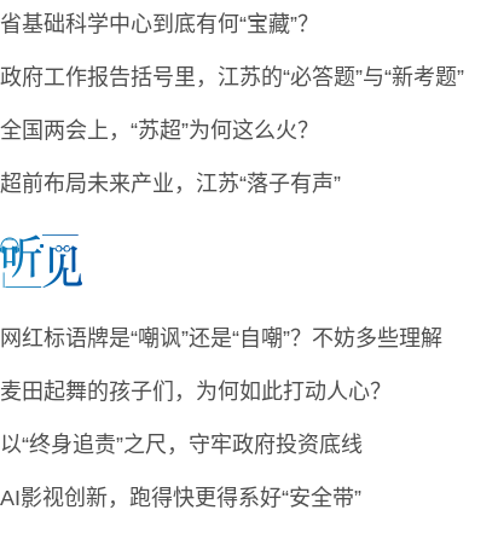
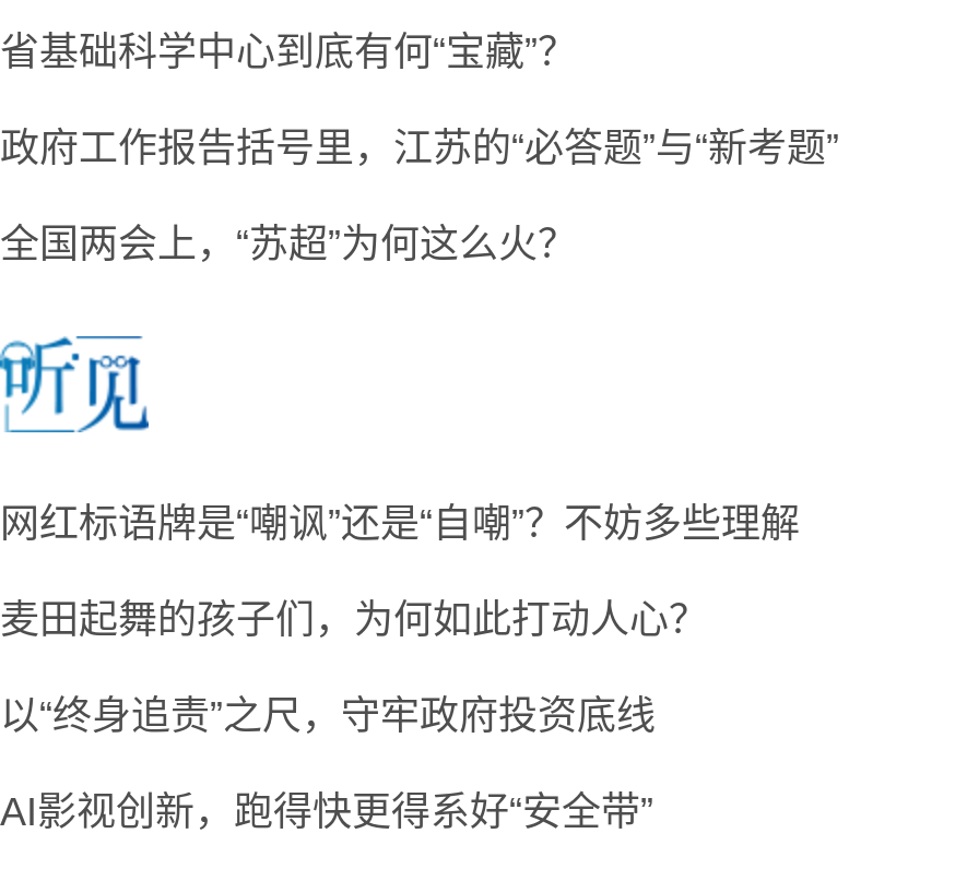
- 超前布局未来产业，江苏“落子有声”
